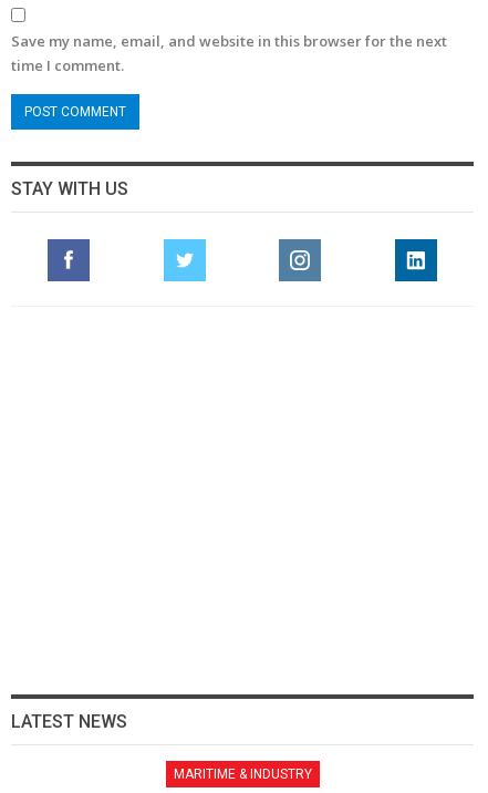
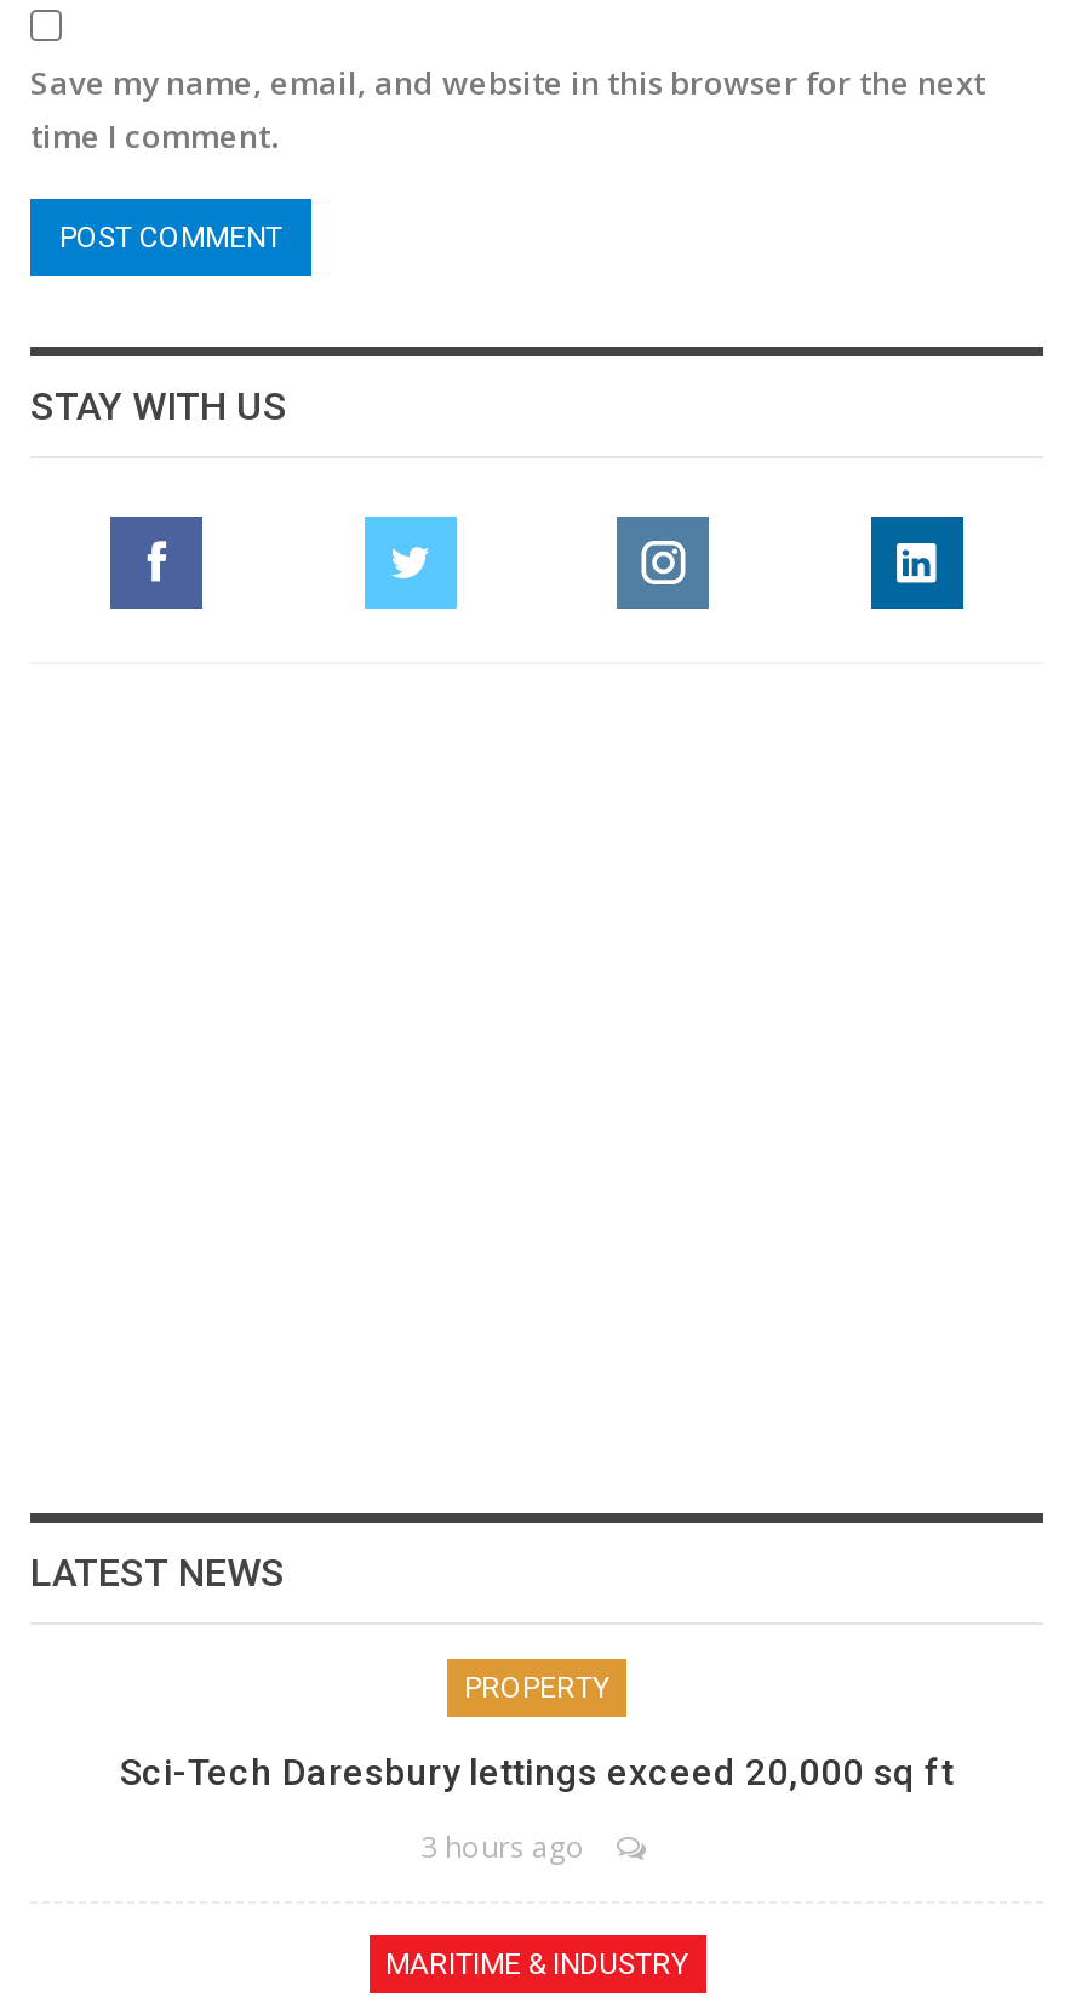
+ PROPERTY
+ Sci-Tech Daresbury lettings exceed 20,000 sq ft
+ 3 hours ago
